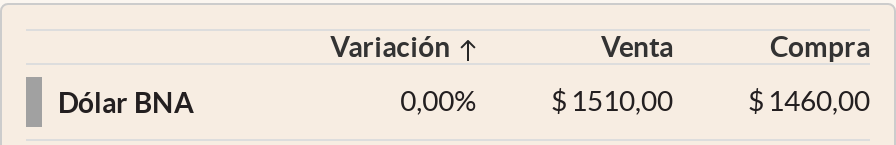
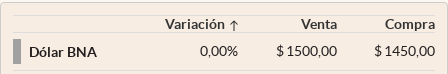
- $ 1510,00
+ $ 1500,00

- $ 1460,00
+ $ 1450,00
